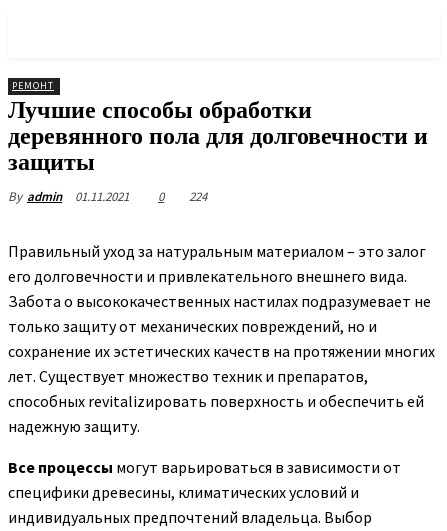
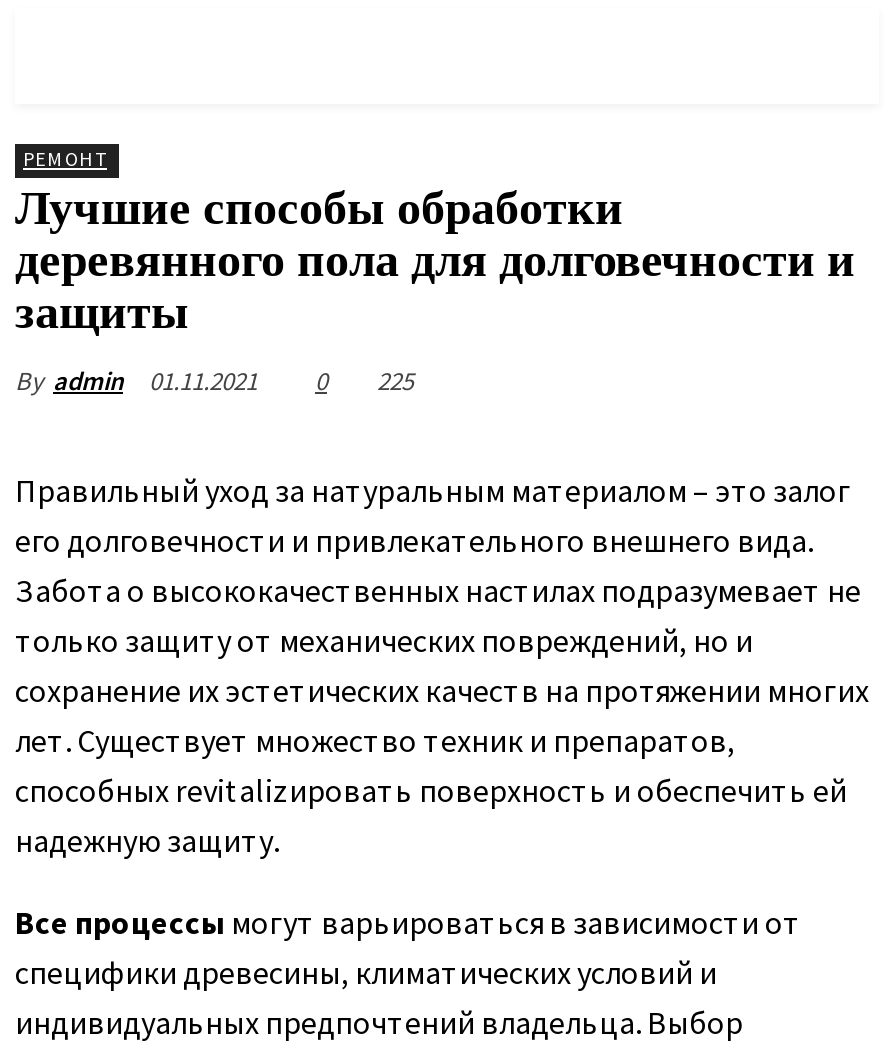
- By admin 01.11.2021 0 224
+ By admin 01.11.2021 0 225
